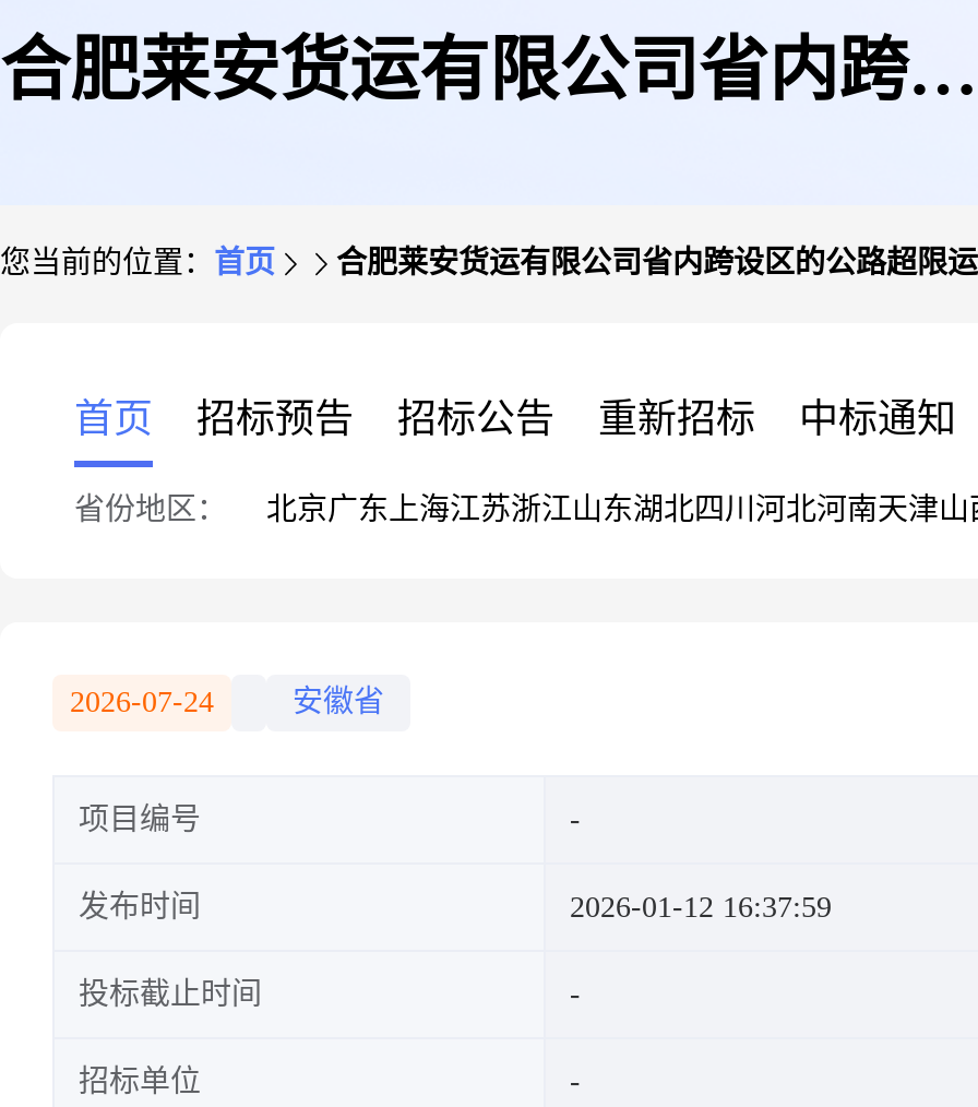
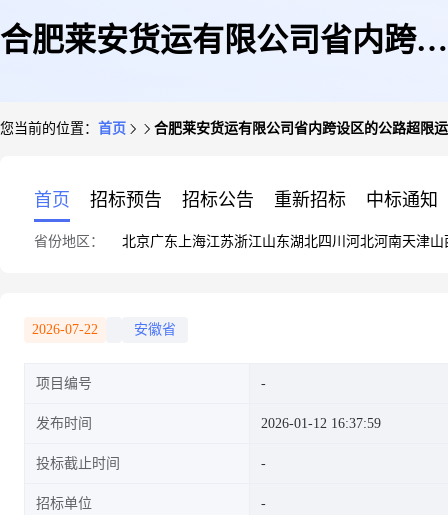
- 2026-07-24
+ 2026-07-22
